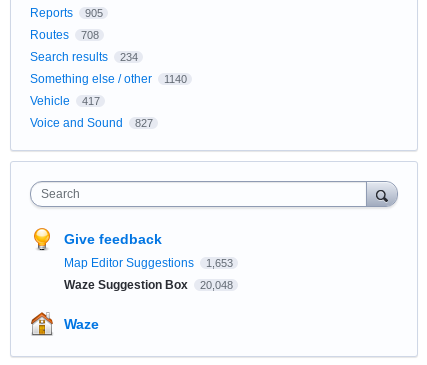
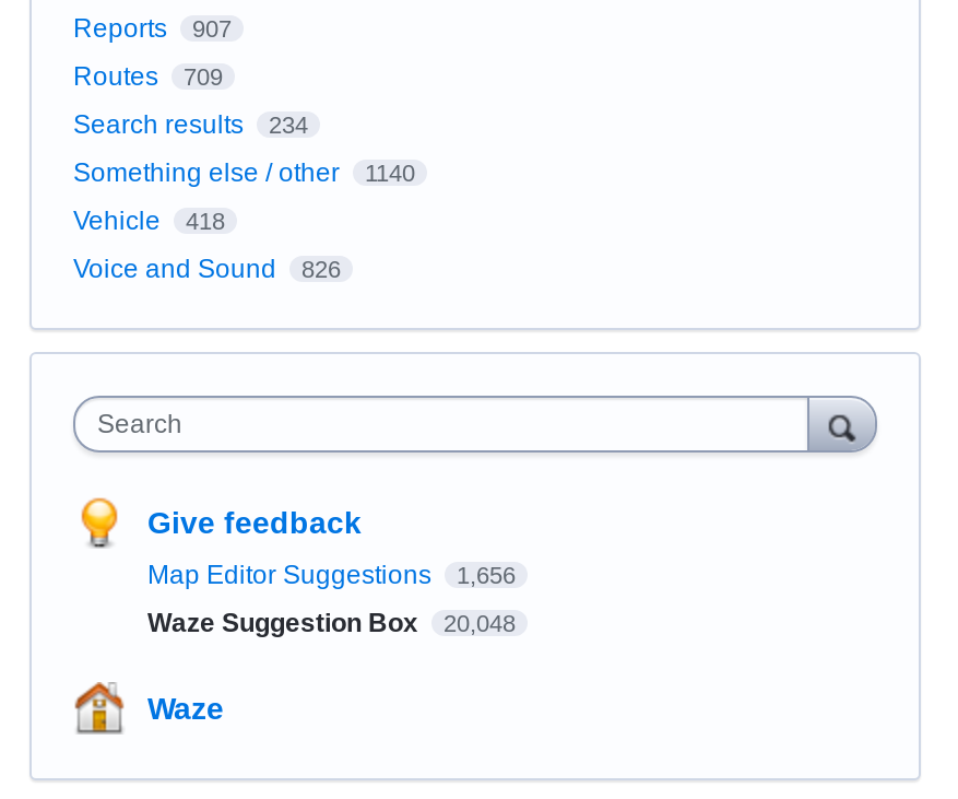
- Reports 905
+ Reports 907

- Routes 708
+ Routes 709

- Vehicle 417
+ Vehicle 418

- Voice and Sound 827
+ Voice and Sound 826

- Map Editor Suggestions 1,653
+ Map Editor Suggestions 1,656
